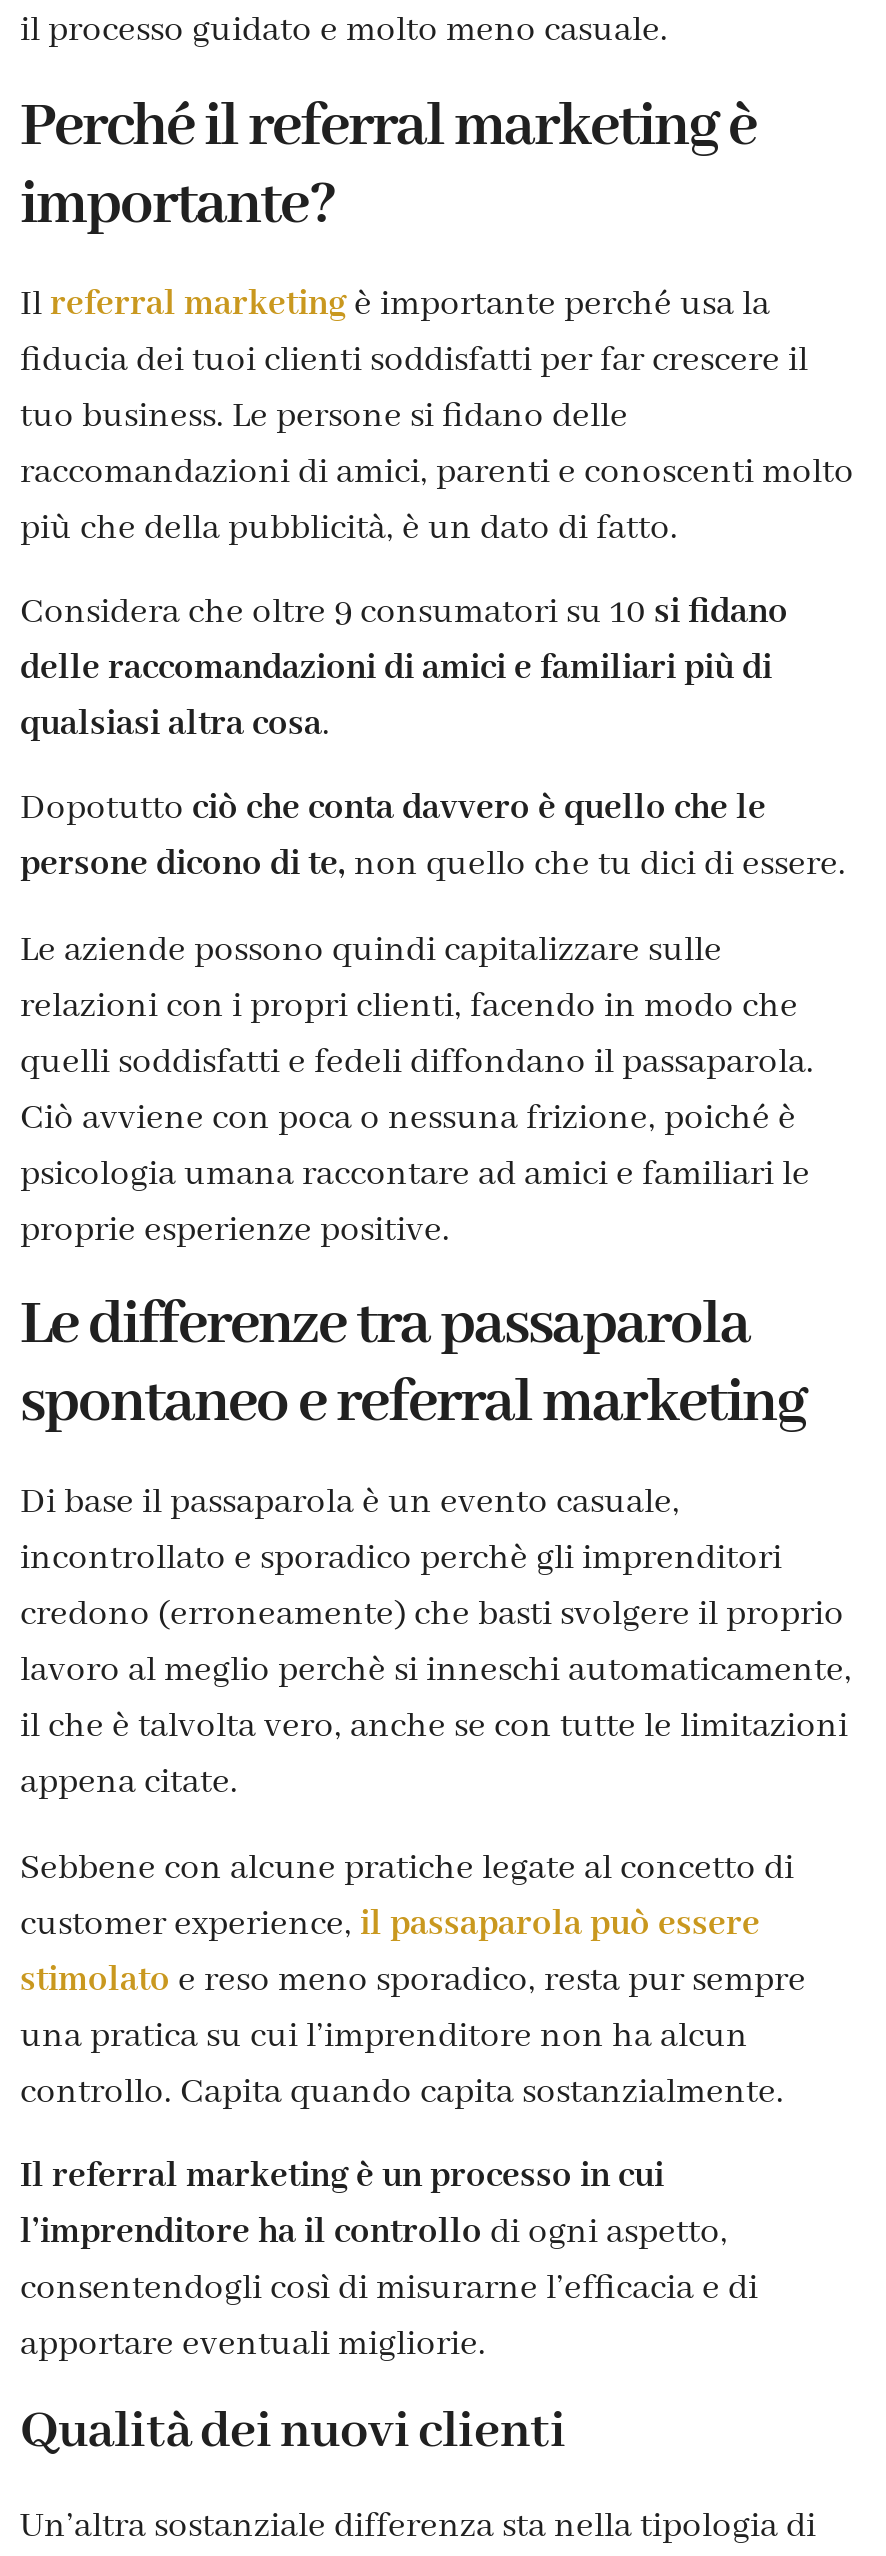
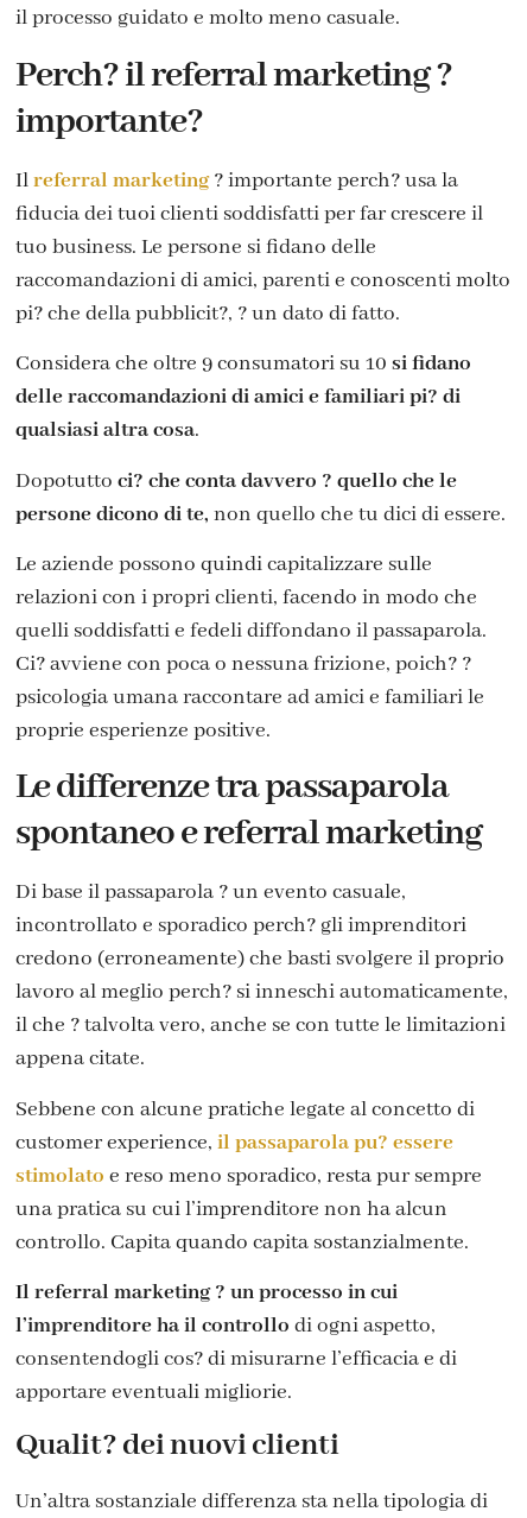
- Perché il referral marketing è
+ Perch? il referral marketing ?

- Il referral marketing è importante perché usa la
+ Il referral marketing? importante perch? usa la

- più che della pubblicità, è un dato di fatto.
+ pi? che della pubblicit?, ? un dato di fatto.

- delle raccomandazioni di amici e familiari più di
+ delle raccomandazioni di amici e familiari pi? di

- Dopotutto ciò che conta davvero è quello che le
+ Dopotutto ci? che conta davvero ? quello che le

- Ciò avviene con poca o nessuna frizione, poiché è
+ Ci? avviene con poca o nessuna frizione, poich? ?

- Di base il passaparola è un evento casuale,
+ Di base il passaparola ? un evento casuale,

- incontrollato e sporadico perchè gli imprenditori
+ incontrollato e sporadico perch? gli imprenditori

- lavoro al meglio perchè si inneschi automaticamente,
+ lavoro al meglio perch? si inneschi automaticamente,

- il che è talvolta vero, anche se con tutte le limitazioni
+ il che ? talvolta vero, anche se con tutte le limitazioni

- customer experience, il passaparola può essere
+ customer experience, il passaparola pu? essere

- Il referral marketing è un processo in cui
+ Il referral marketing ? un processo in cui

- consentendogli così di misurarne l’efficacia e di
+ consentendogli cos? di misurarne l’efficacia e di

- Qualità dei nuovi clienti
+ Qualit? dei nuovi clienti
